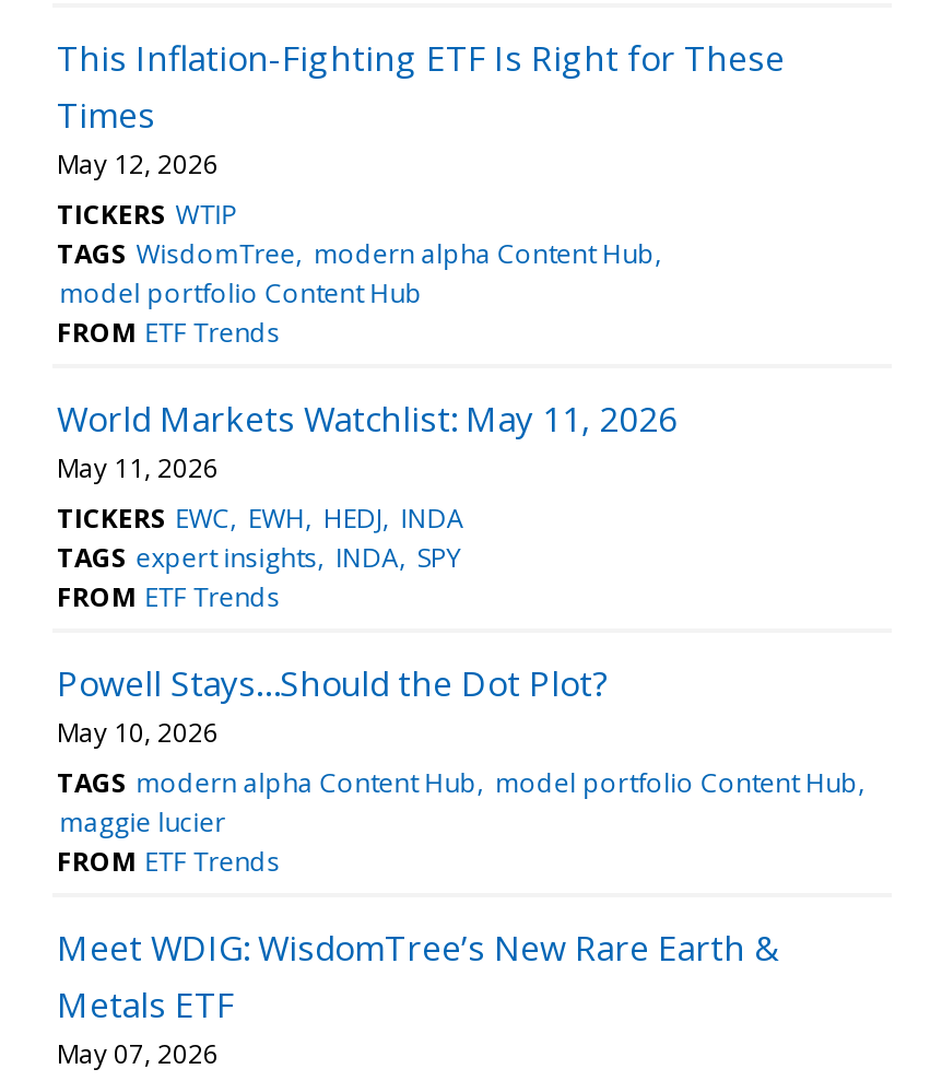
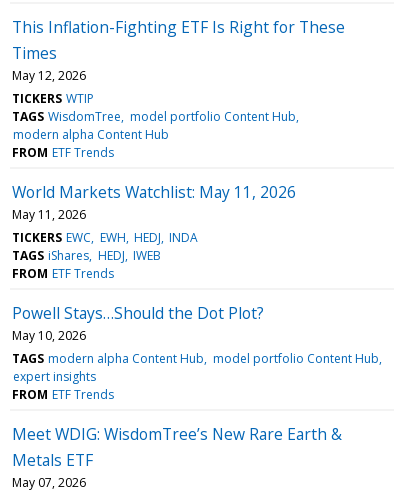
- TAGS WisdomTree modern alpha Content Hub
+ TAGS WisdomTree model portfolio Content Hub

- model portfolio Content Hub
+ modern alpha Content Hub

- TAGS expert insights INDA SPY
+ TAGS iShares HEDJ IWEB

- maggie lucier
+ expert insights
